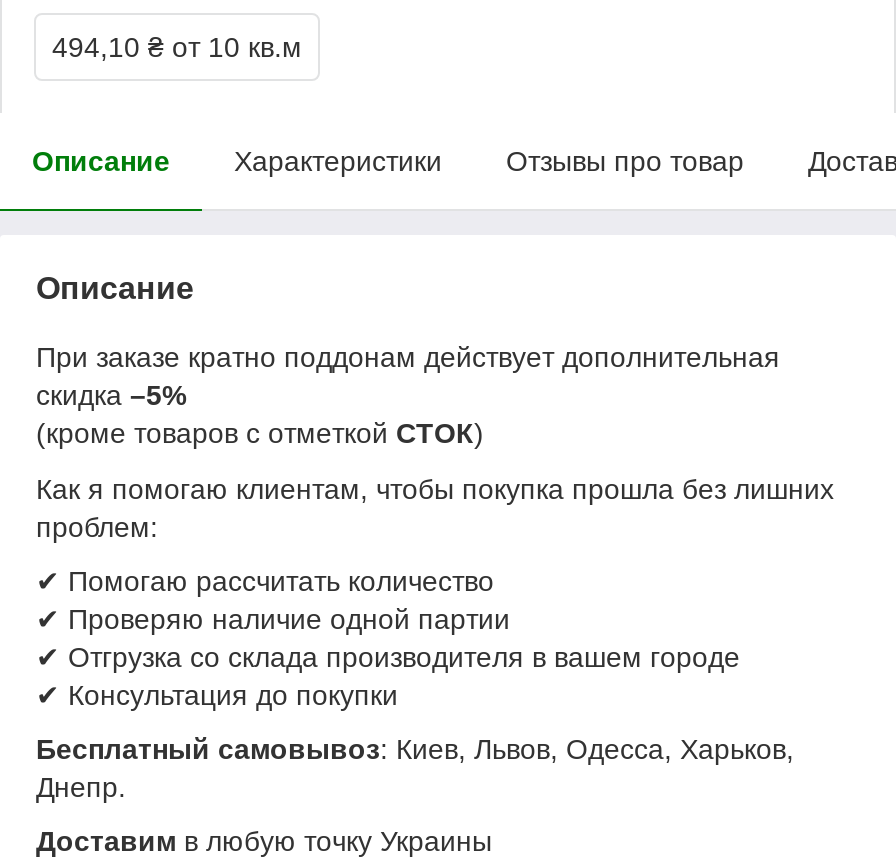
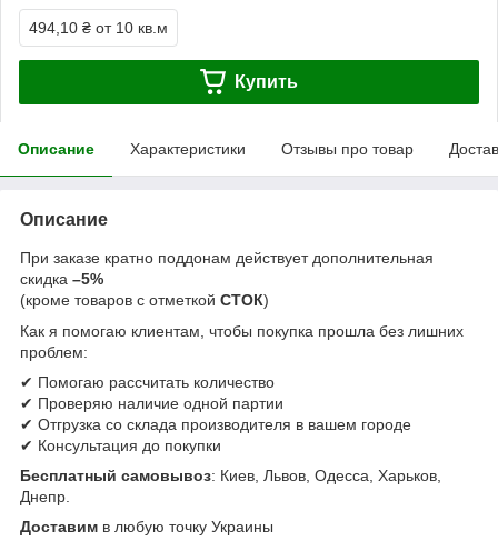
+ Купить
